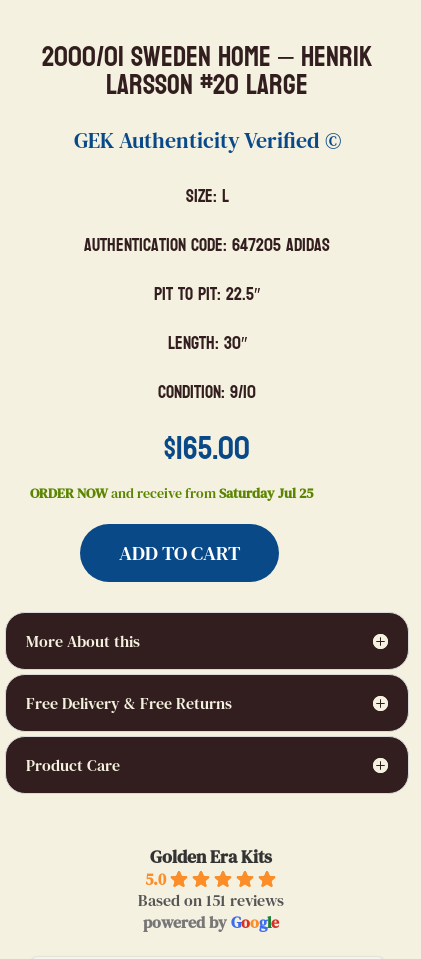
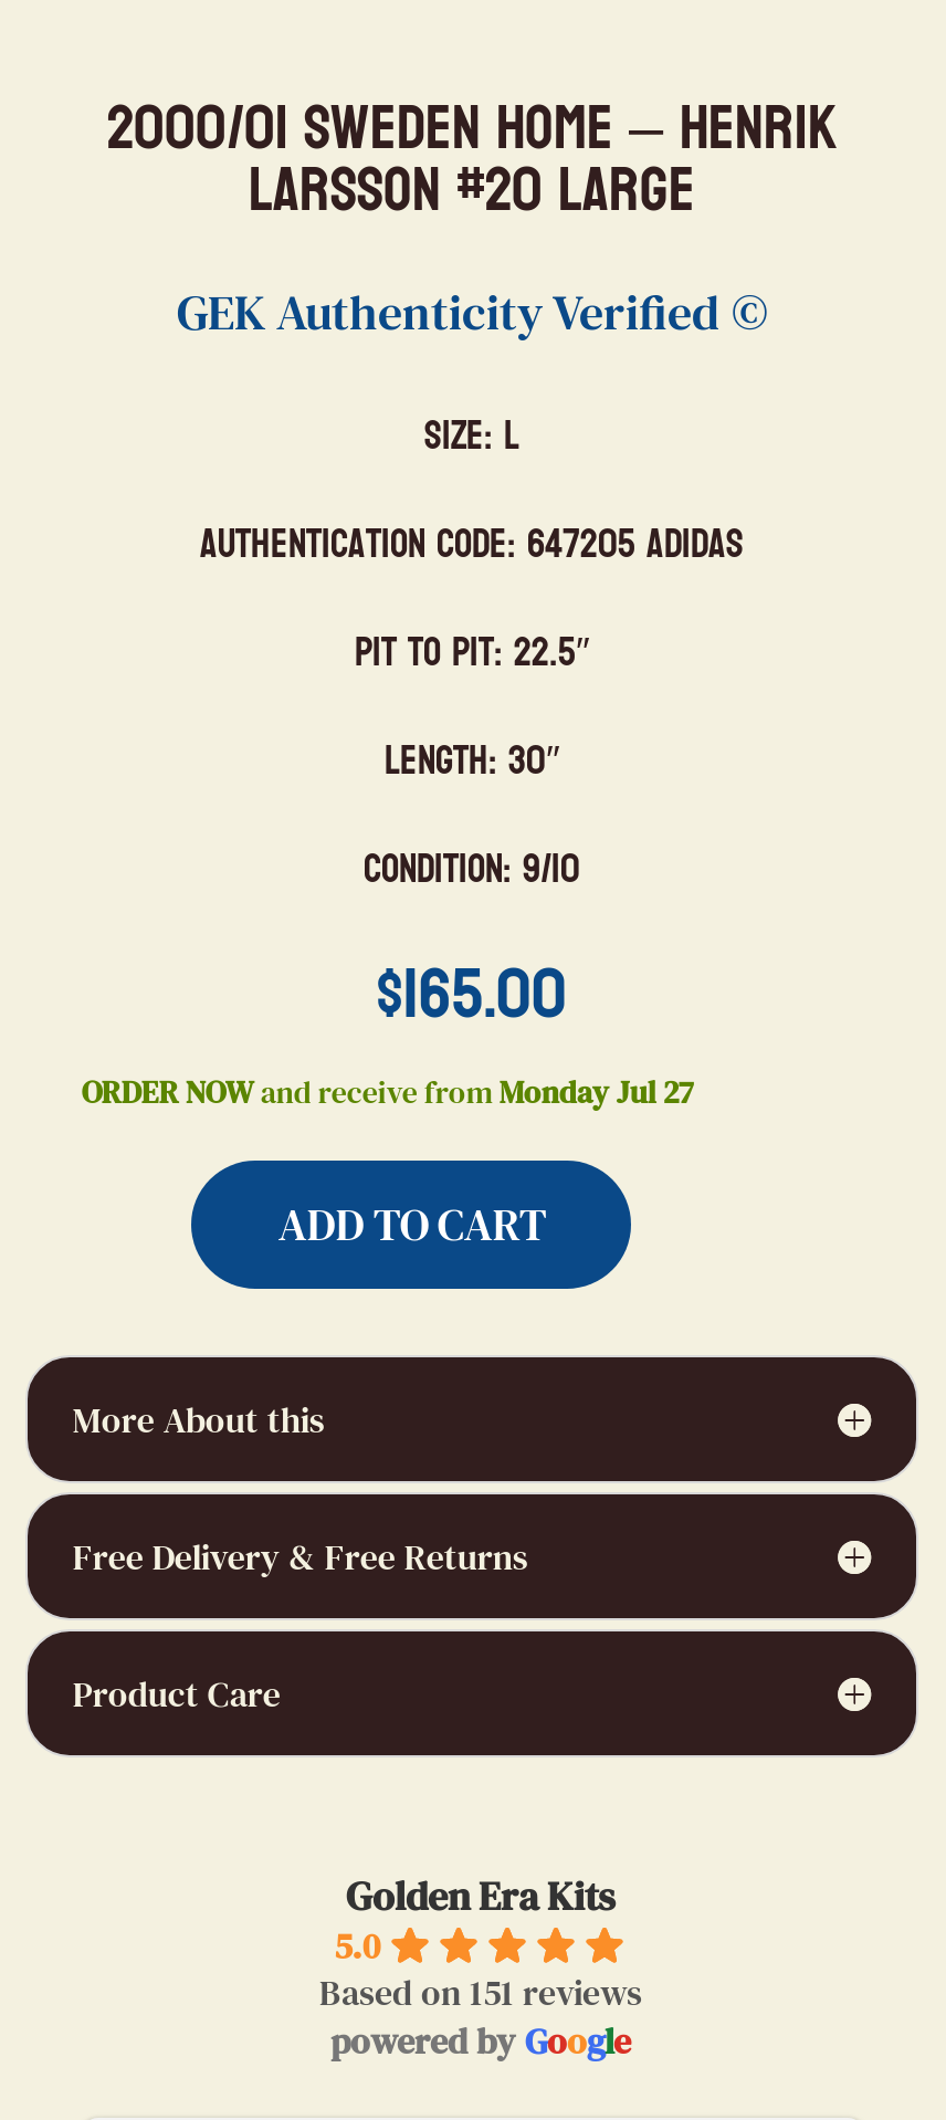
- ORDER NOW and receive from Saturday Jul 25
+ ORDER NOW and receive from Monday Jul 27
